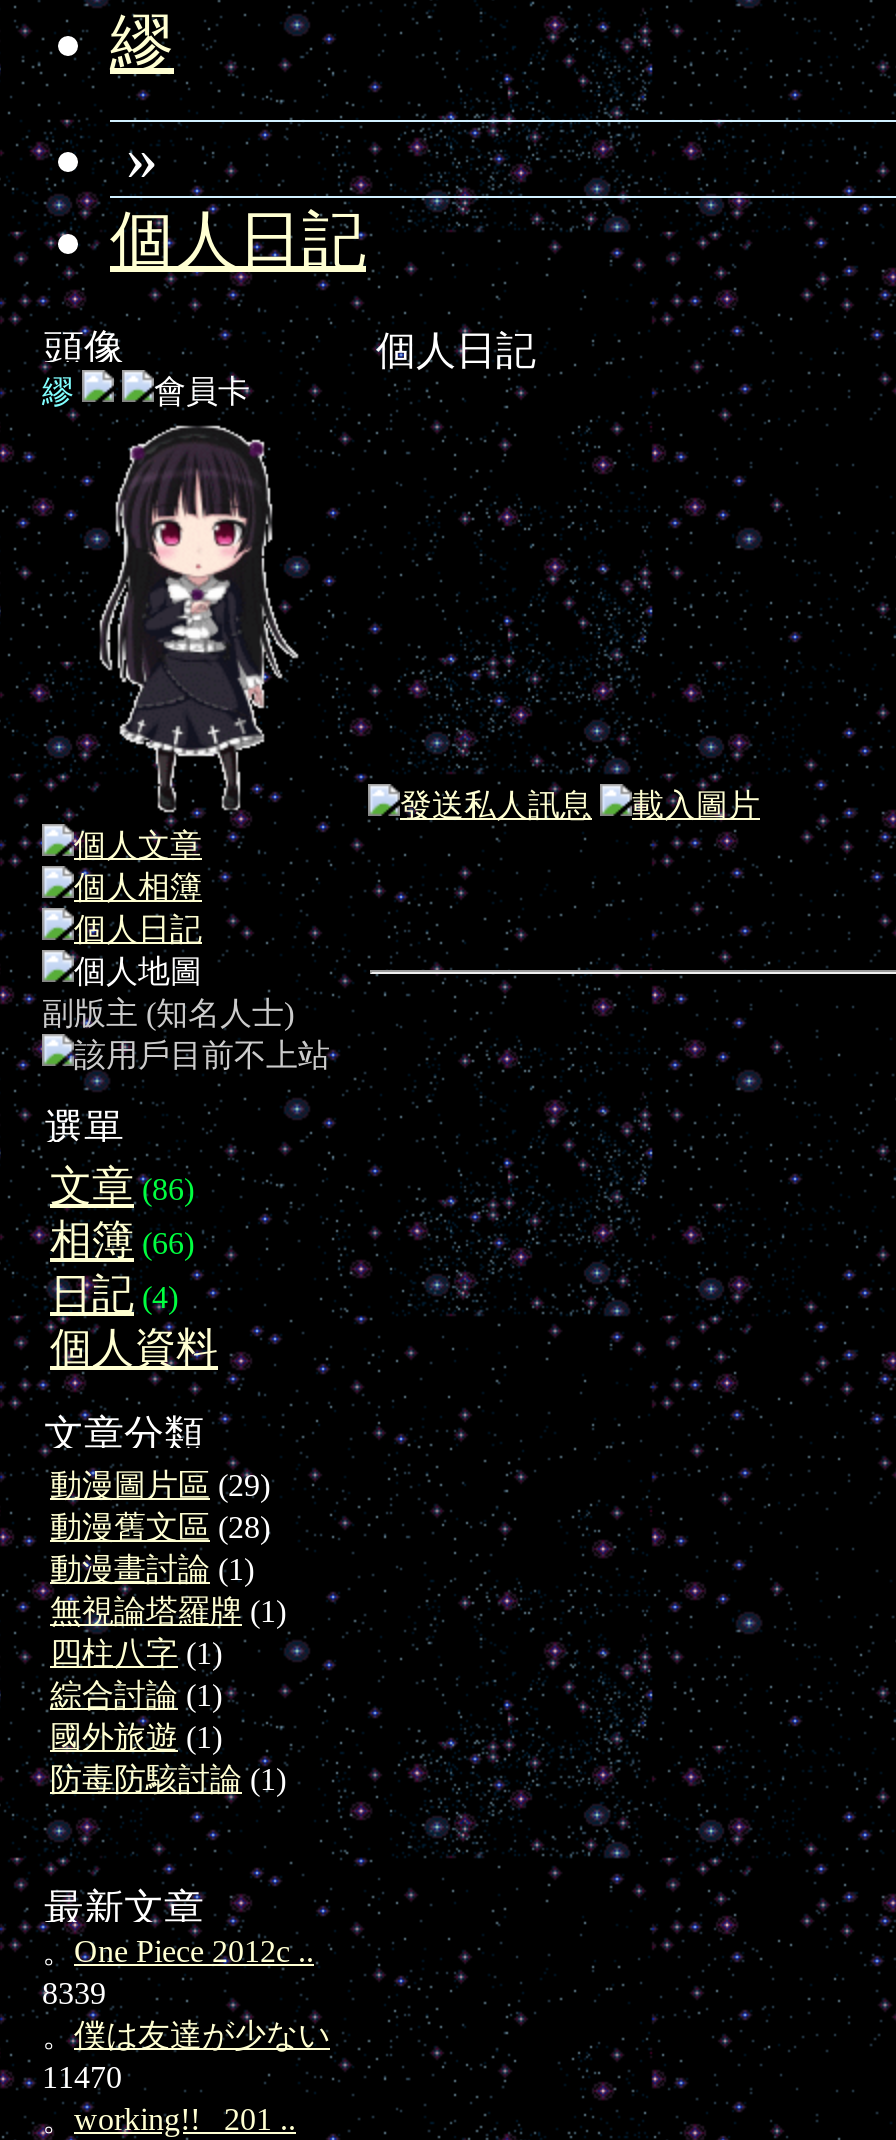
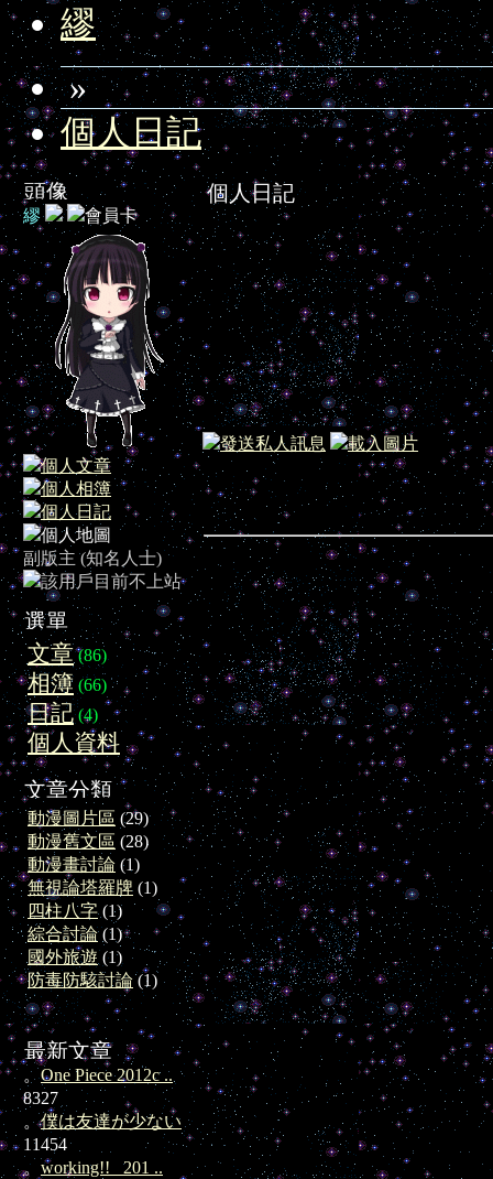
- 8339
+ 8327

- 11470
+ 11454
